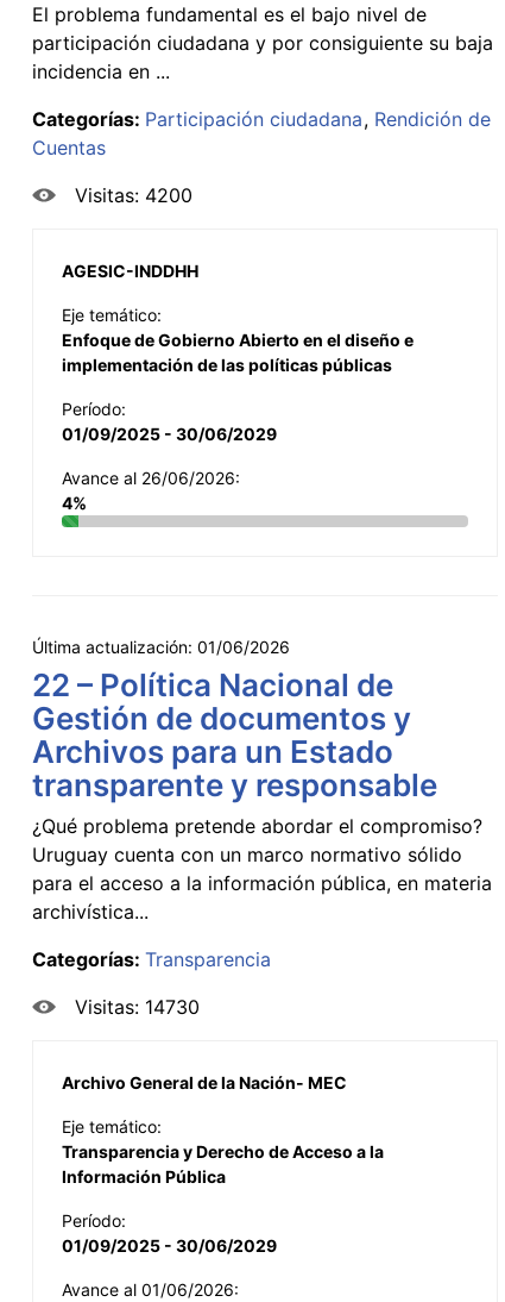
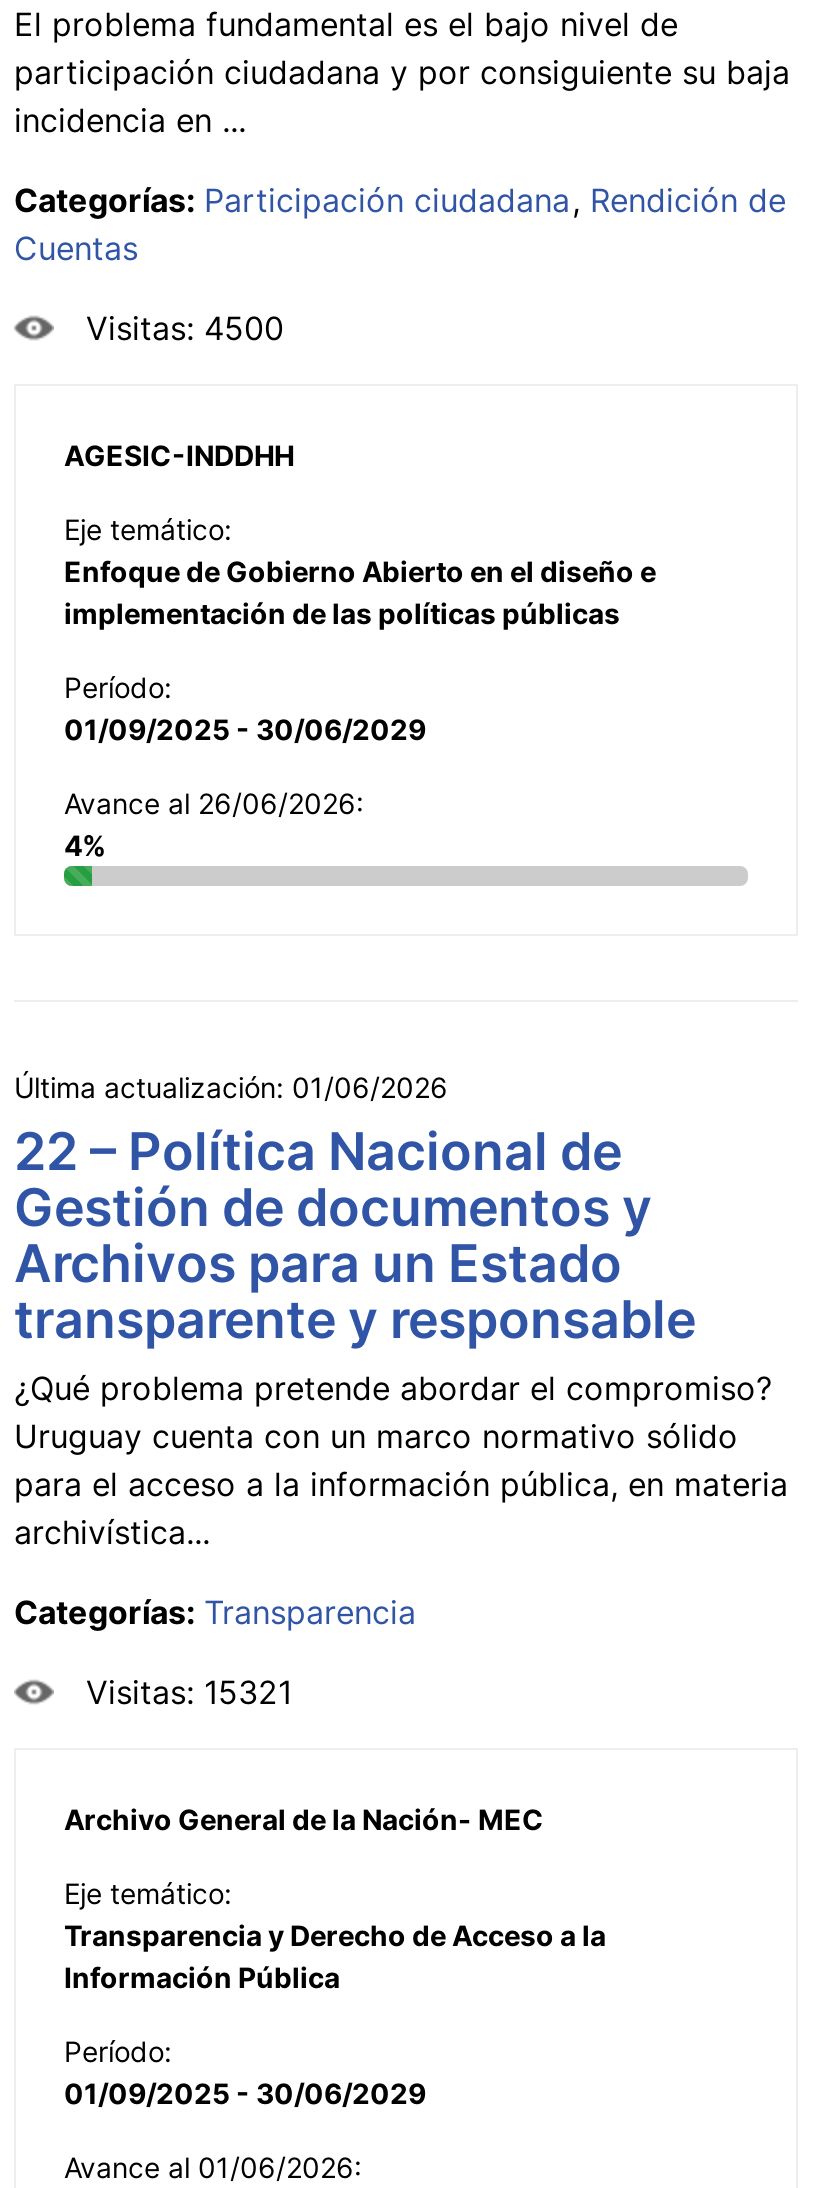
- Visitas: 4200
+ Visitas: 4500

- Visitas: 14730
+ Visitas: 15321
